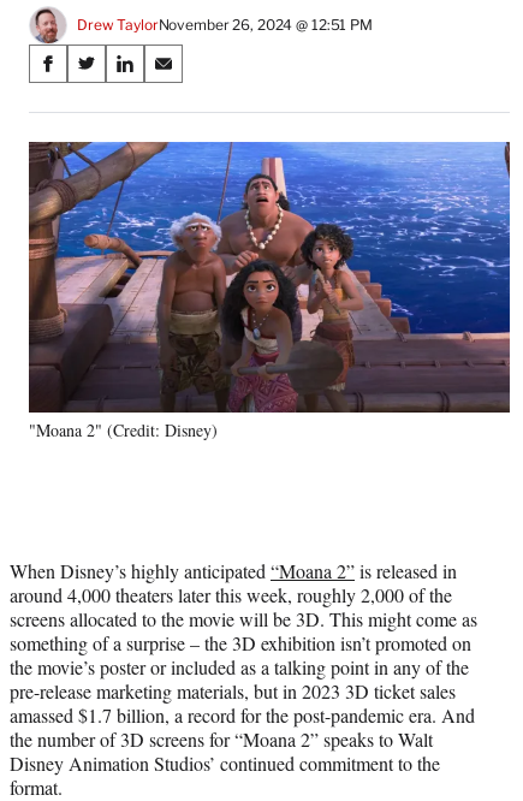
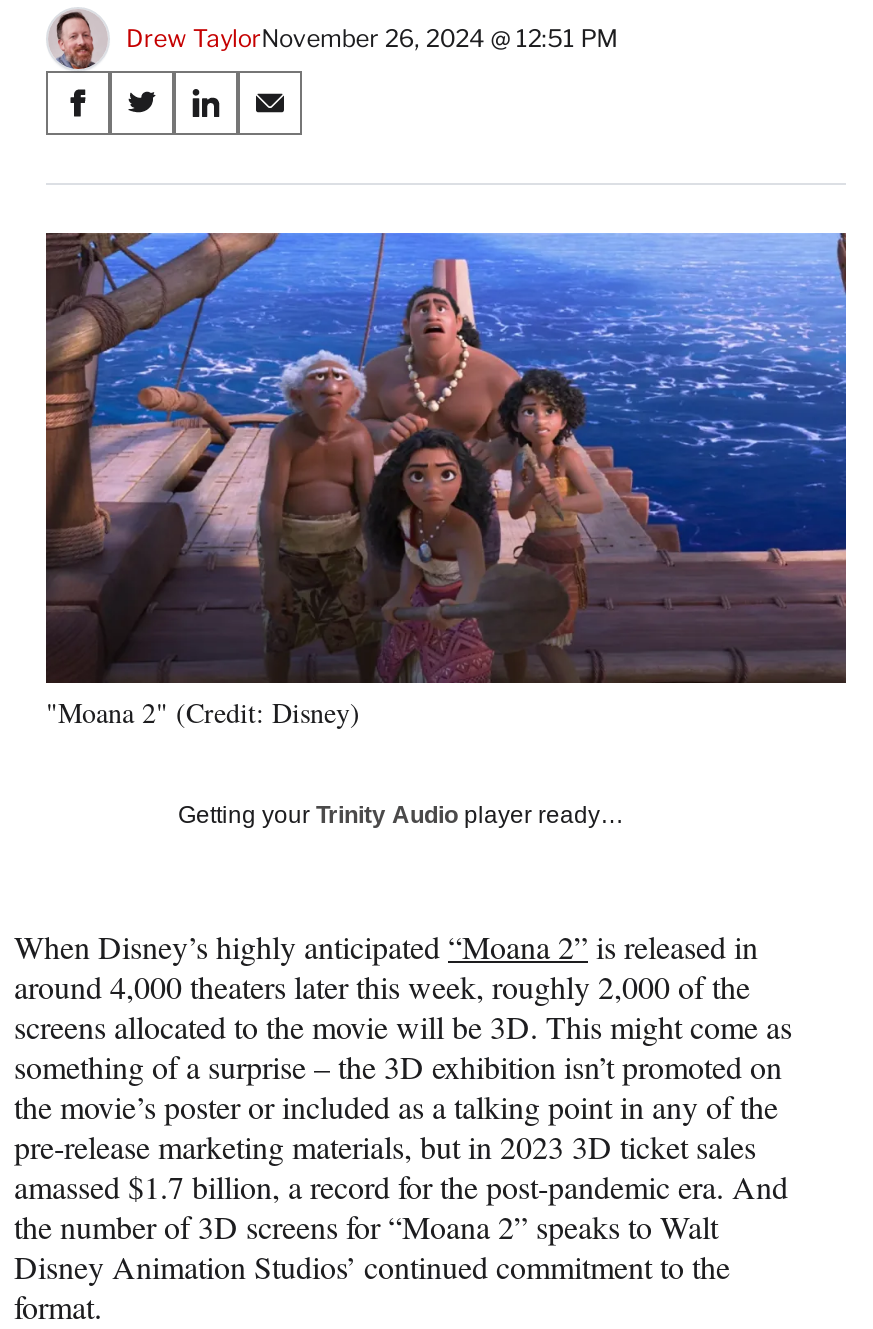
+ Getting your Trinity Audio player ready…
